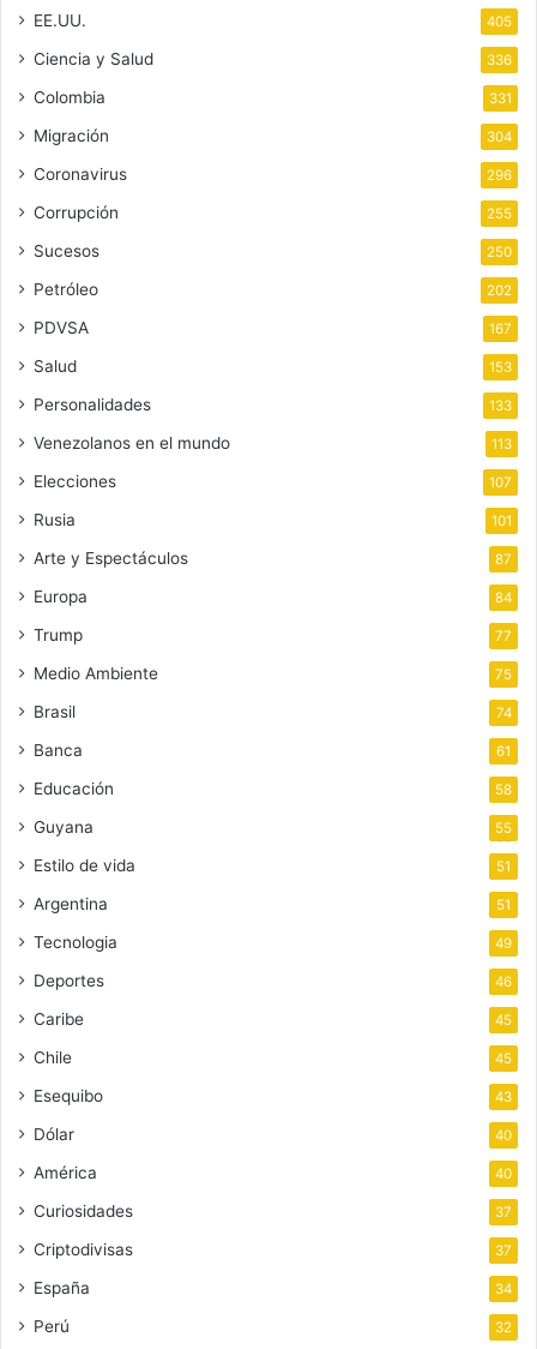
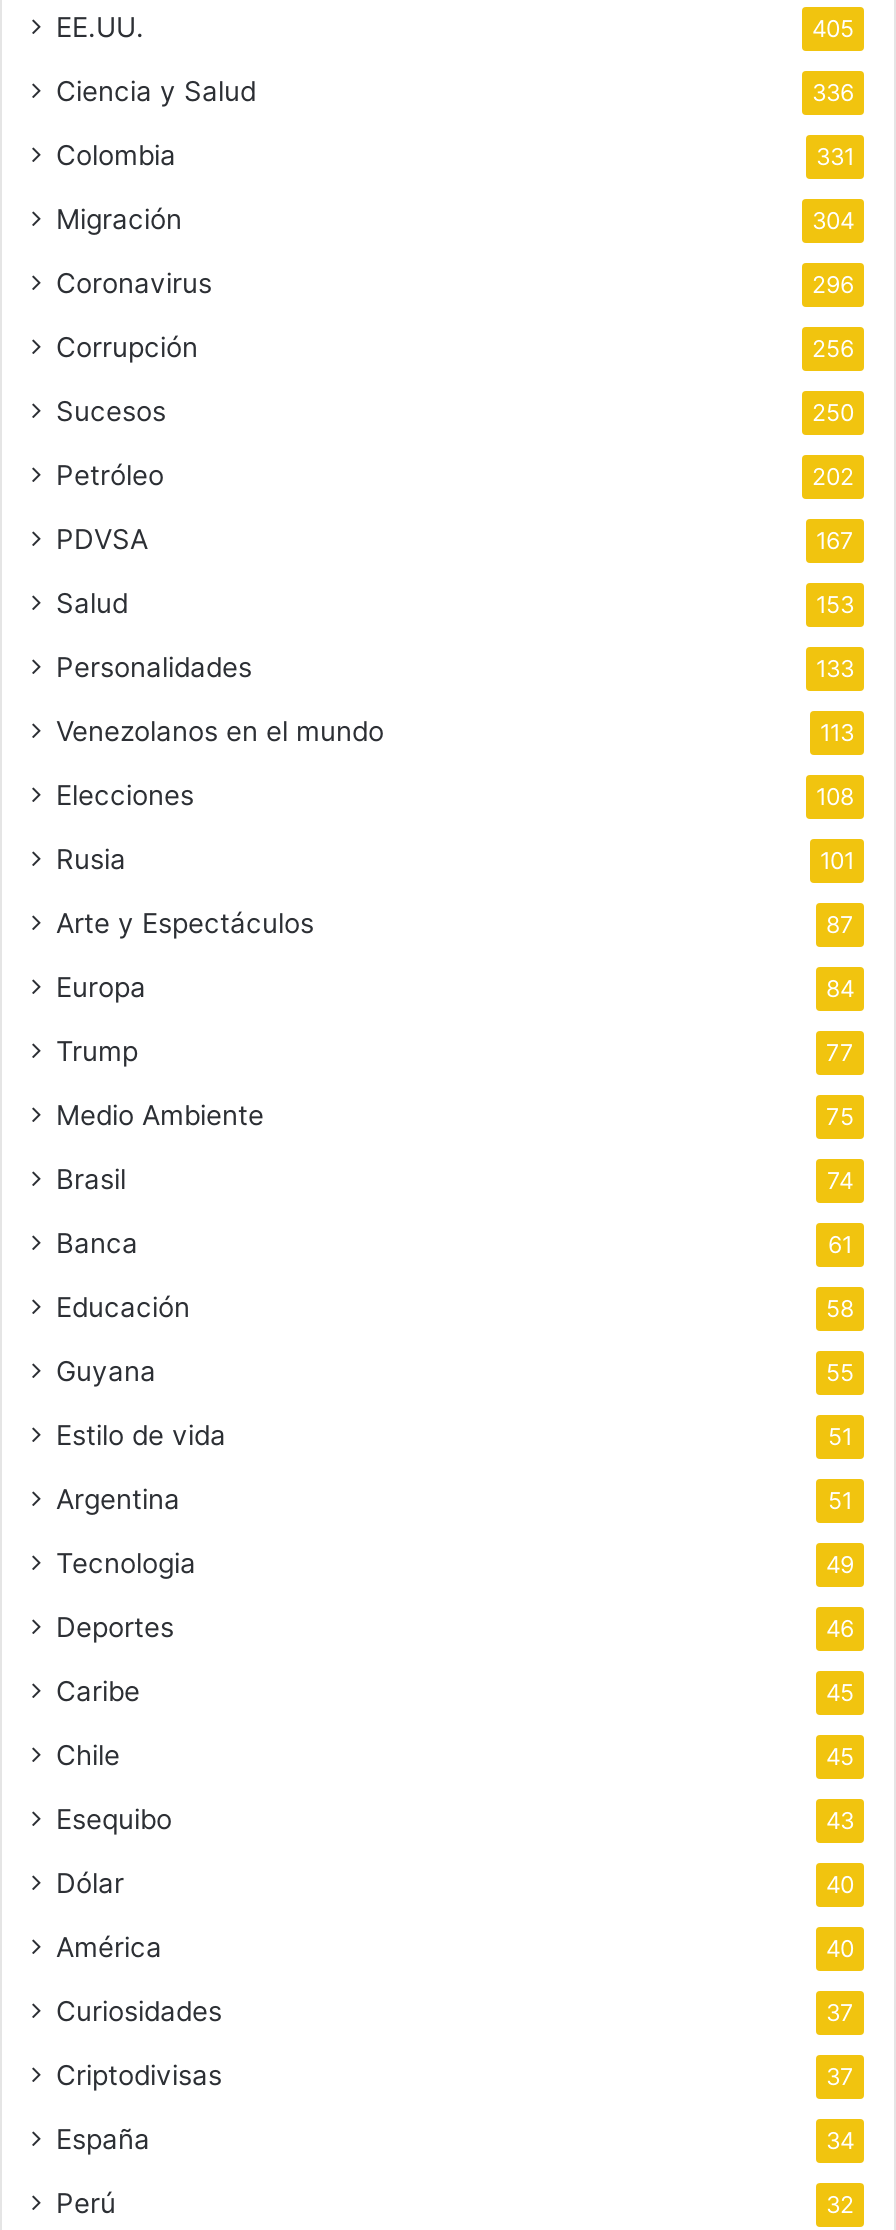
- 255
+ 256

- 107
+ 108
